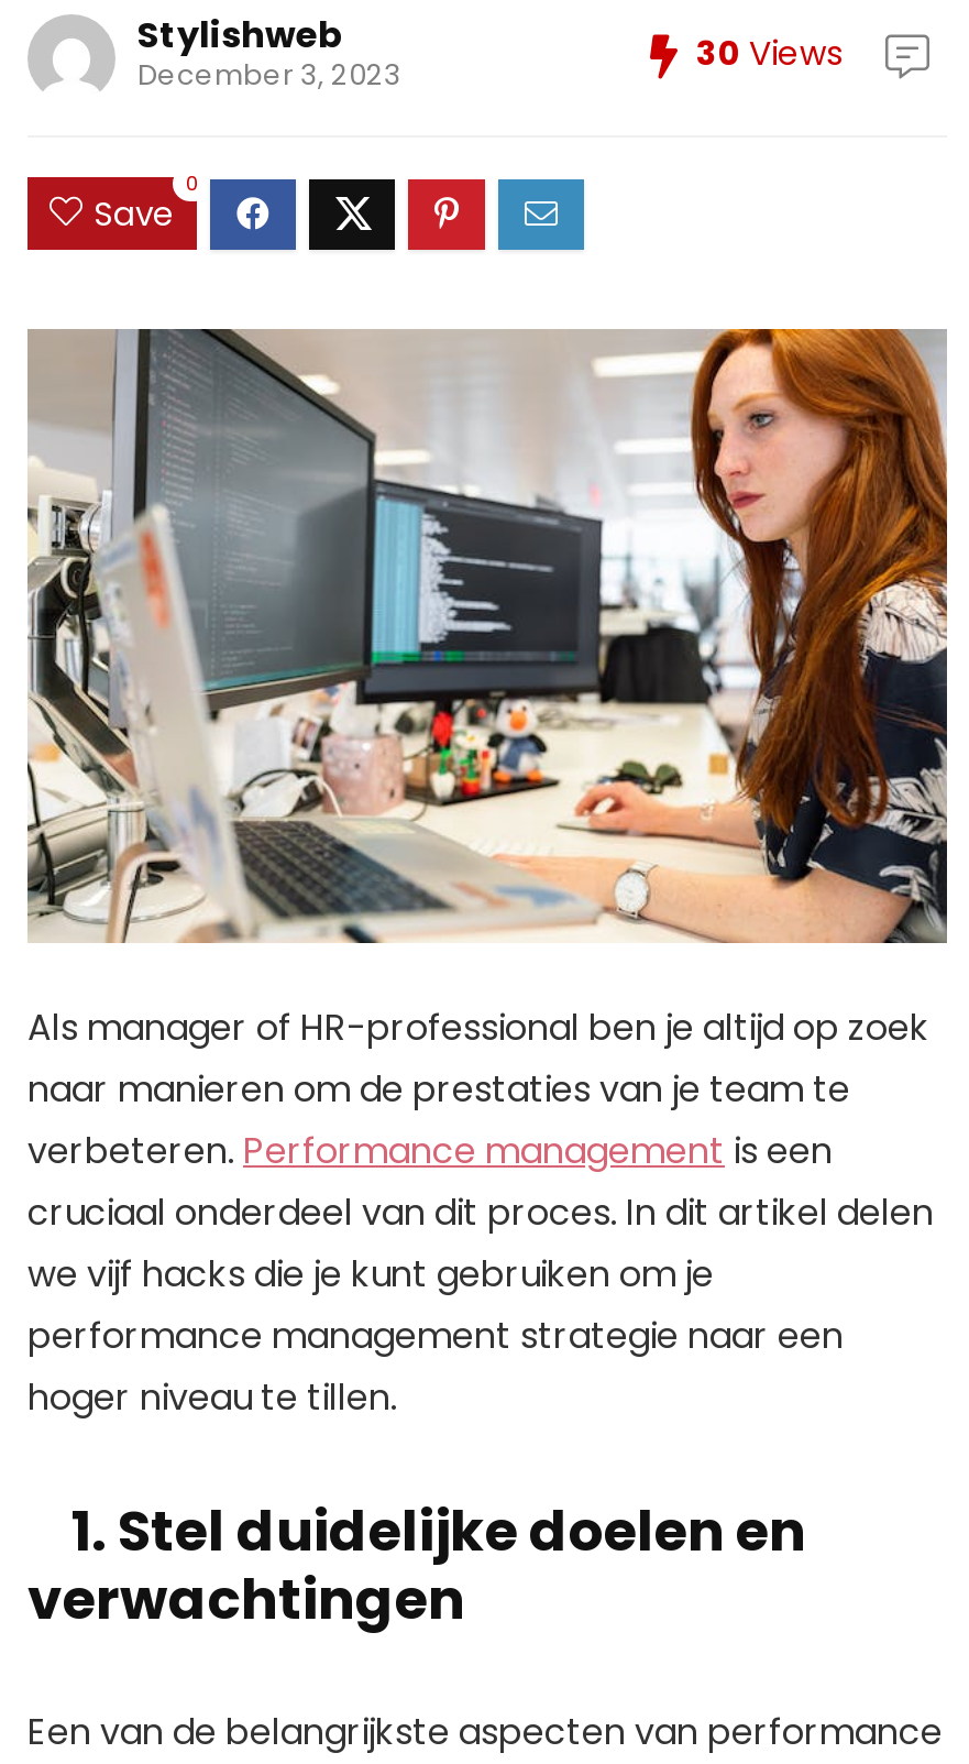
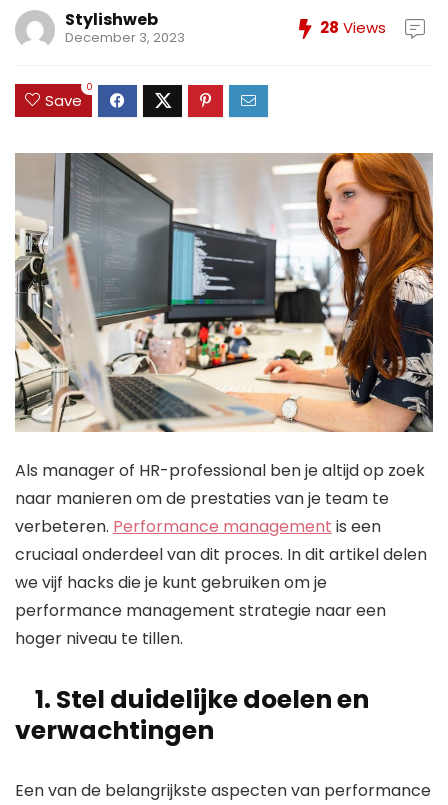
- 30 Views
+ 28 Views
